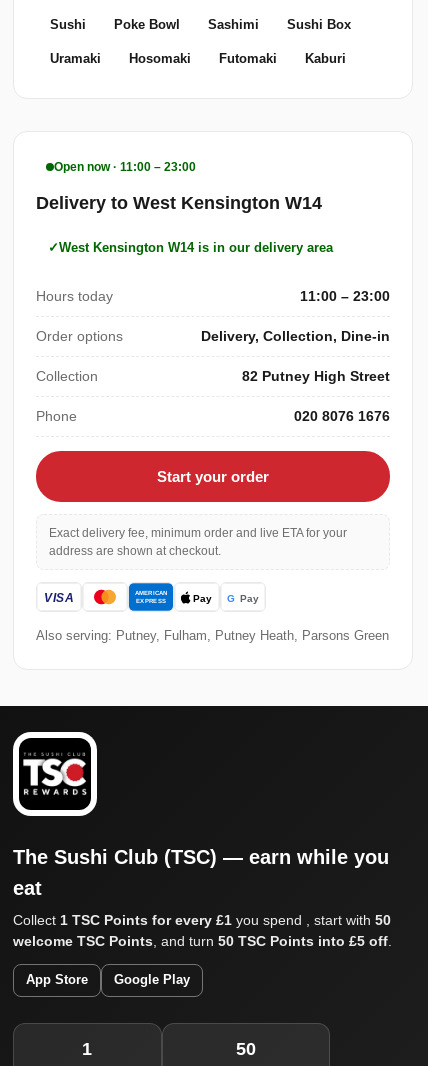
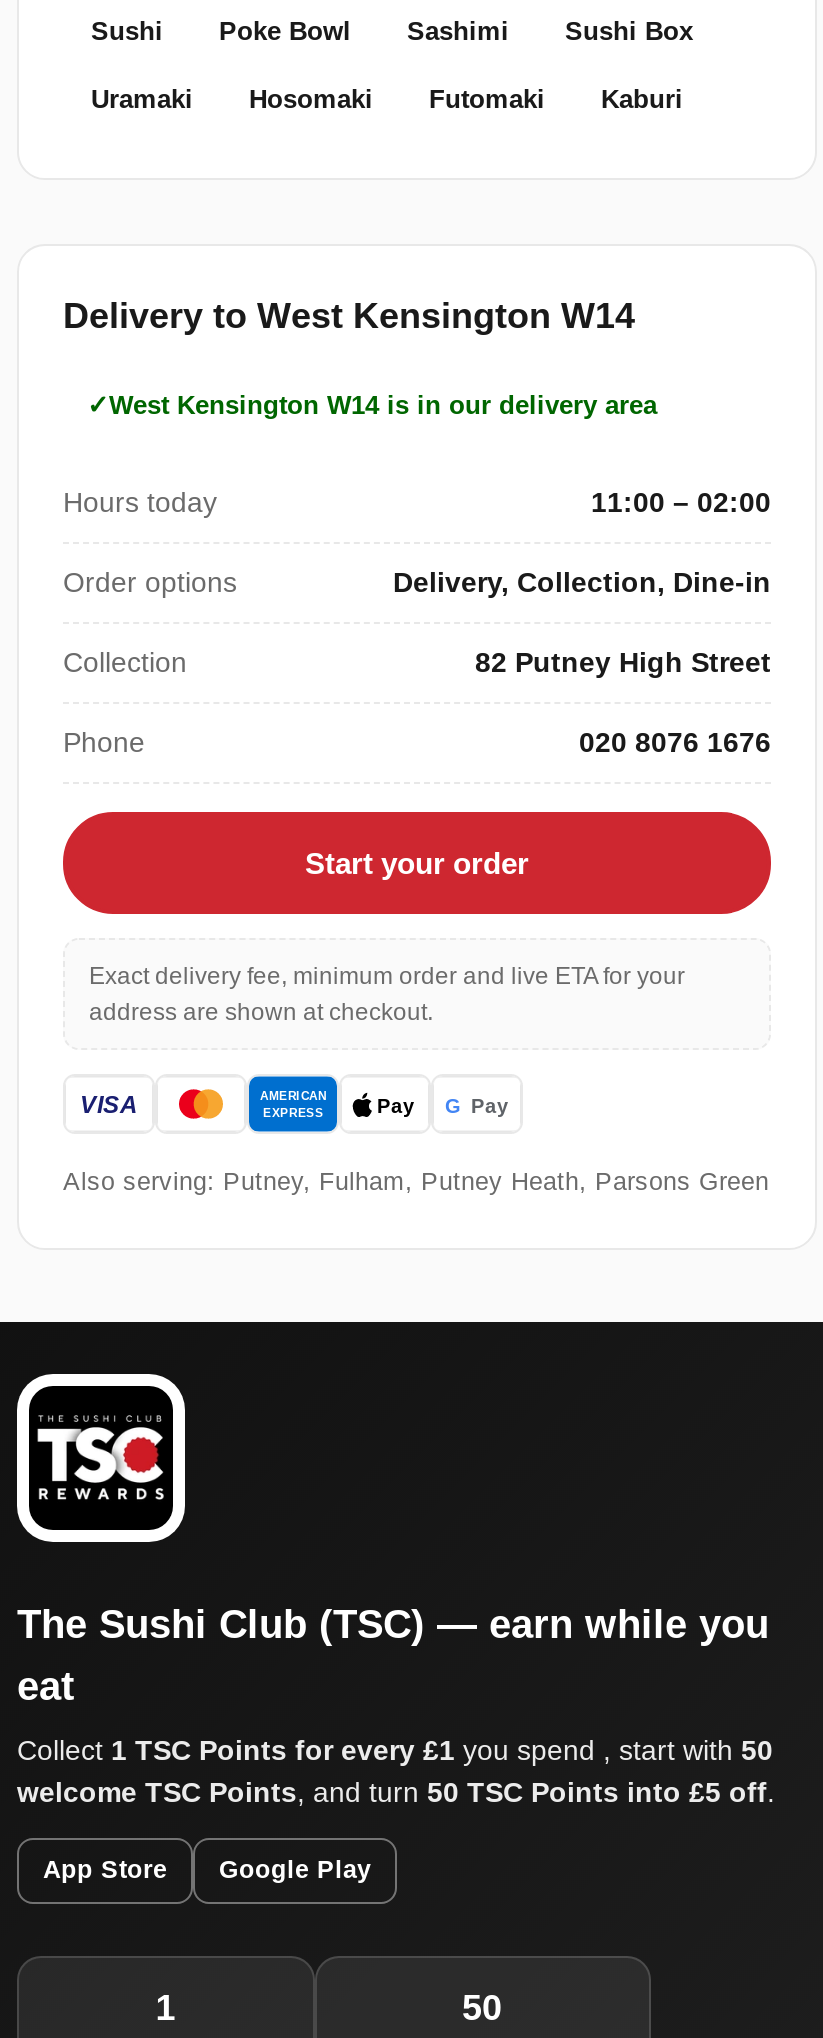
- Open now · 11:00 – 23:00

- 11:00 – 23:00
+ 11:00 – 02:00
